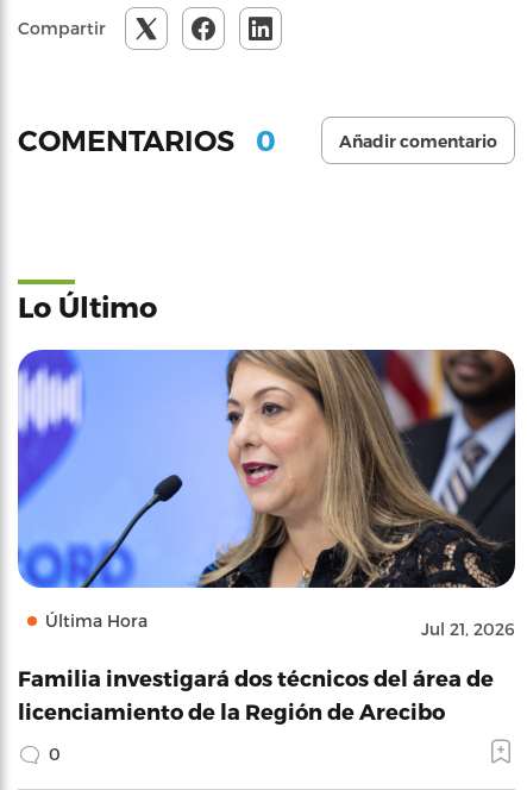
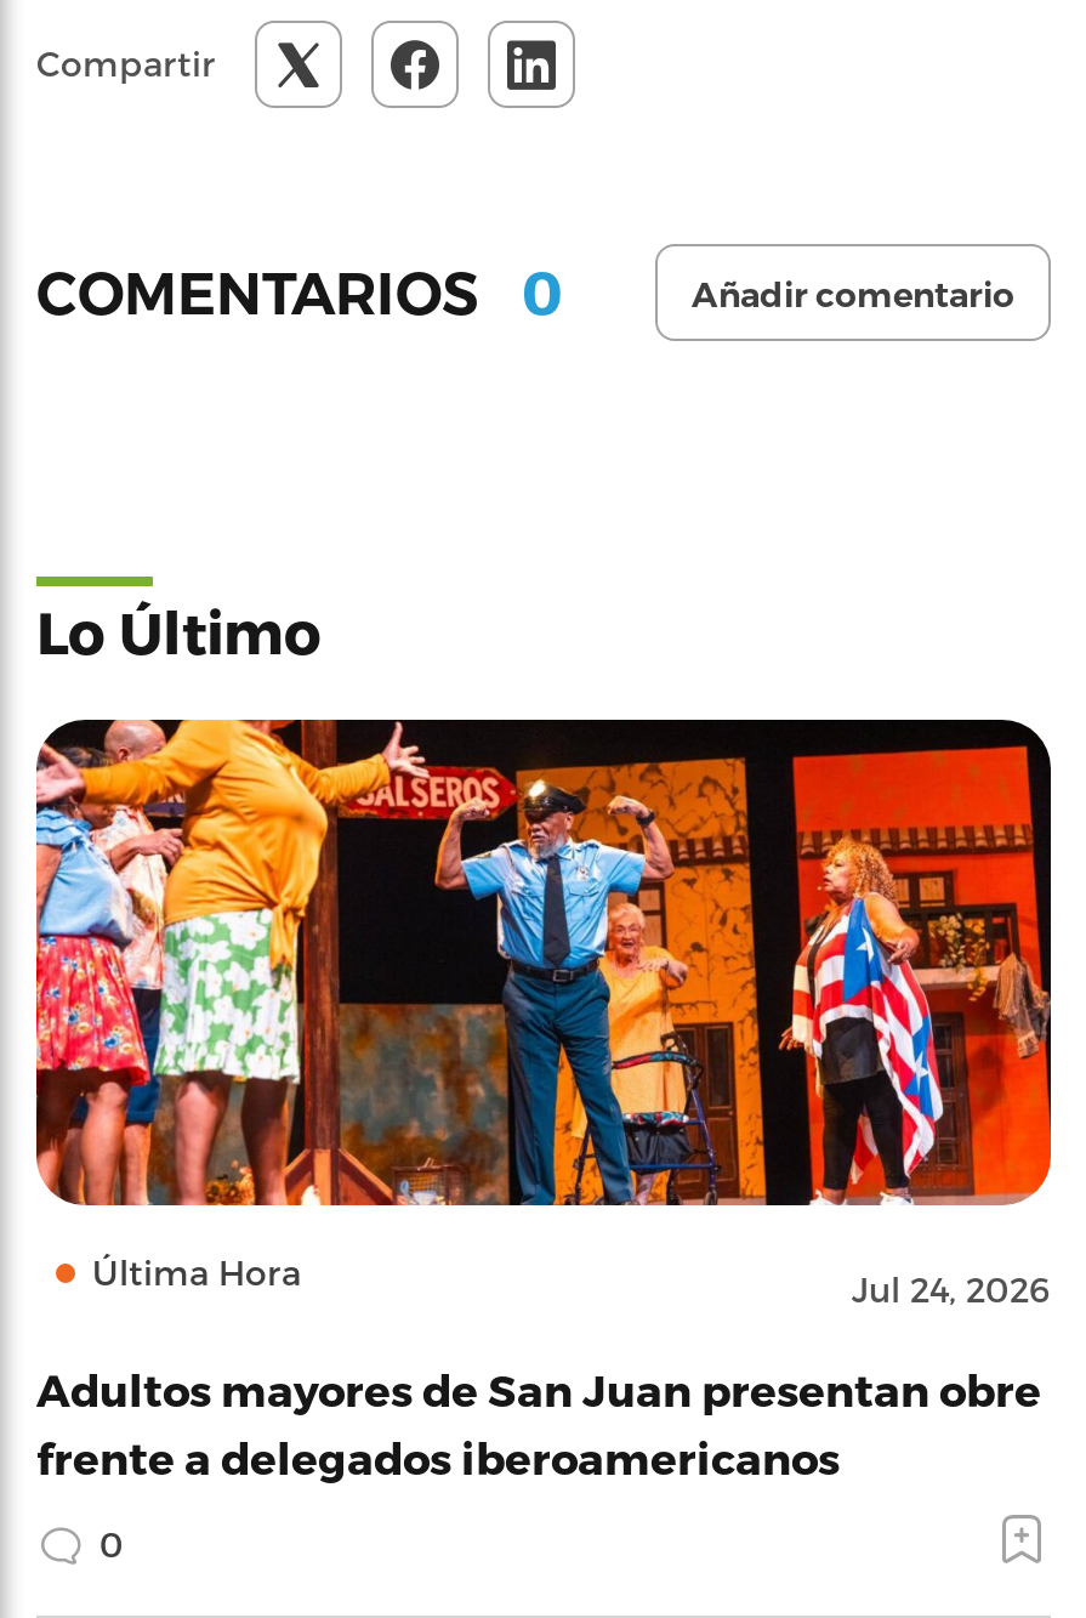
- [image]
- Jul 21, 2026
+ [image]
+ Jul 24, 2026

- Familia investigará dos técnicos del área de
- licenciamiento de la Región de Arecibo
+ Adultos mayores de San Juan presentan obre
+ frente a delegados iberoamericanos
